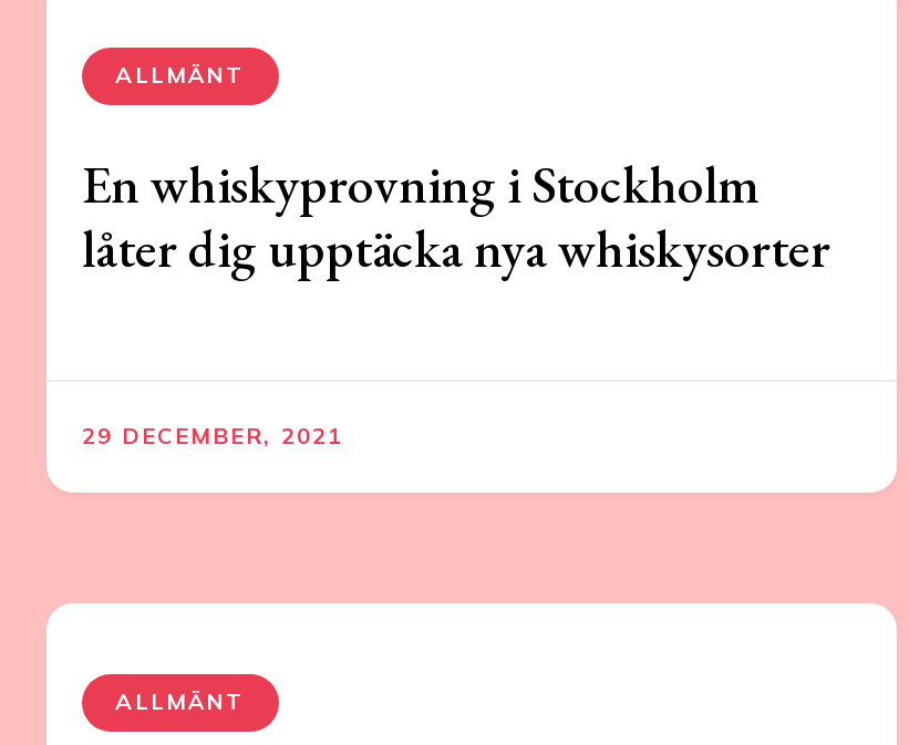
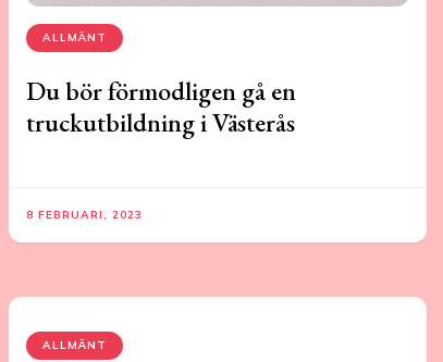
- En whiskyprovning i Stockholm
- låter dig upptäcka nya whiskysorter
+ Du bör förmodligen gå en
+ truckutbildning i Västerås

- 29 DECEMBER, 2021
+ 8 FEBRUARI, 2023
